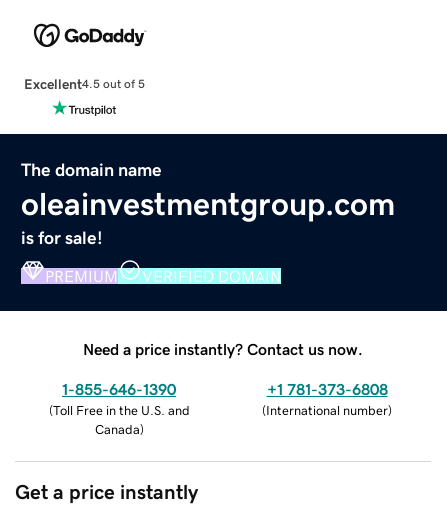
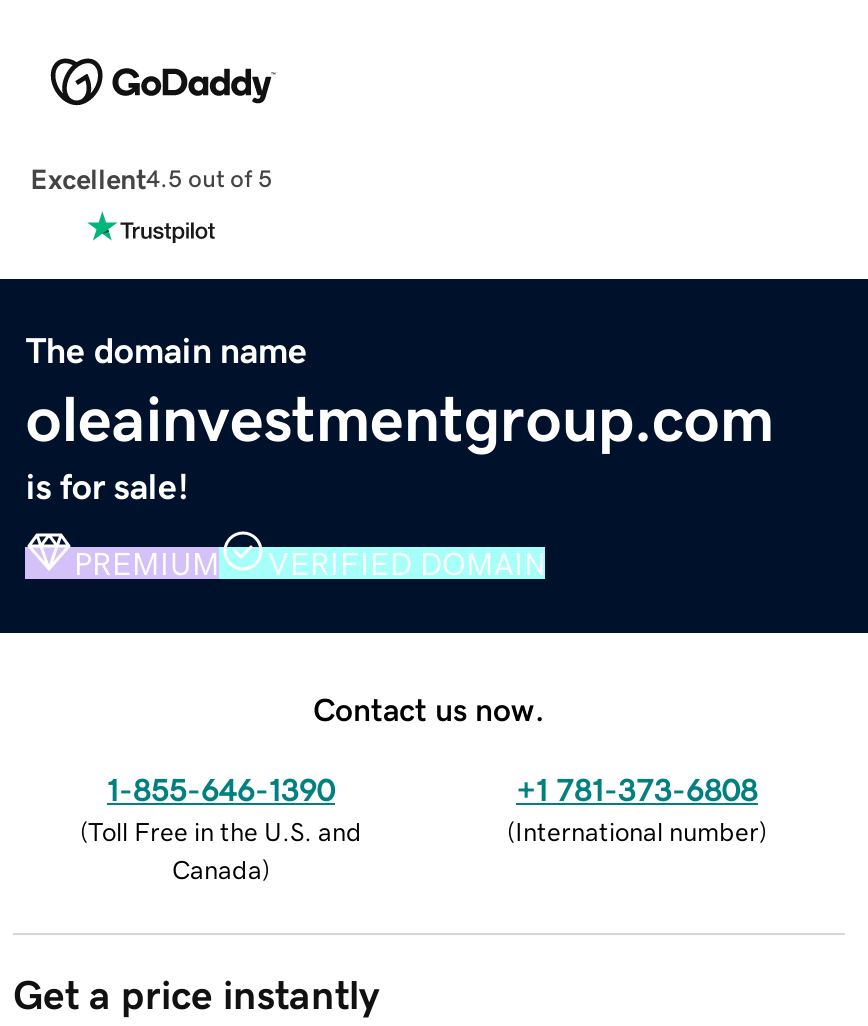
- Need a price instantly? Contact us now.
+ Contact us now.
